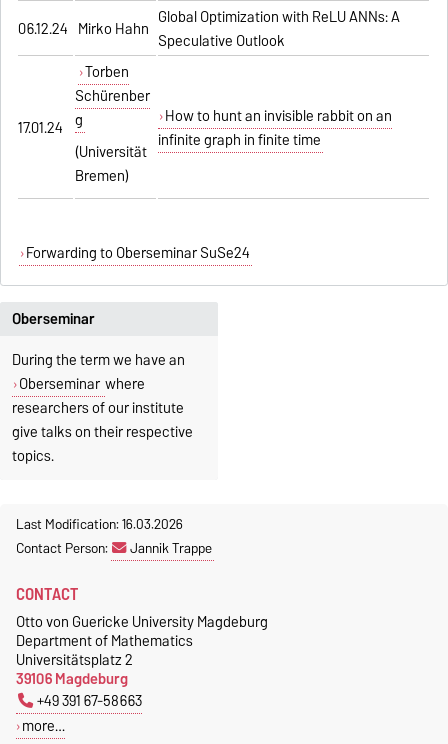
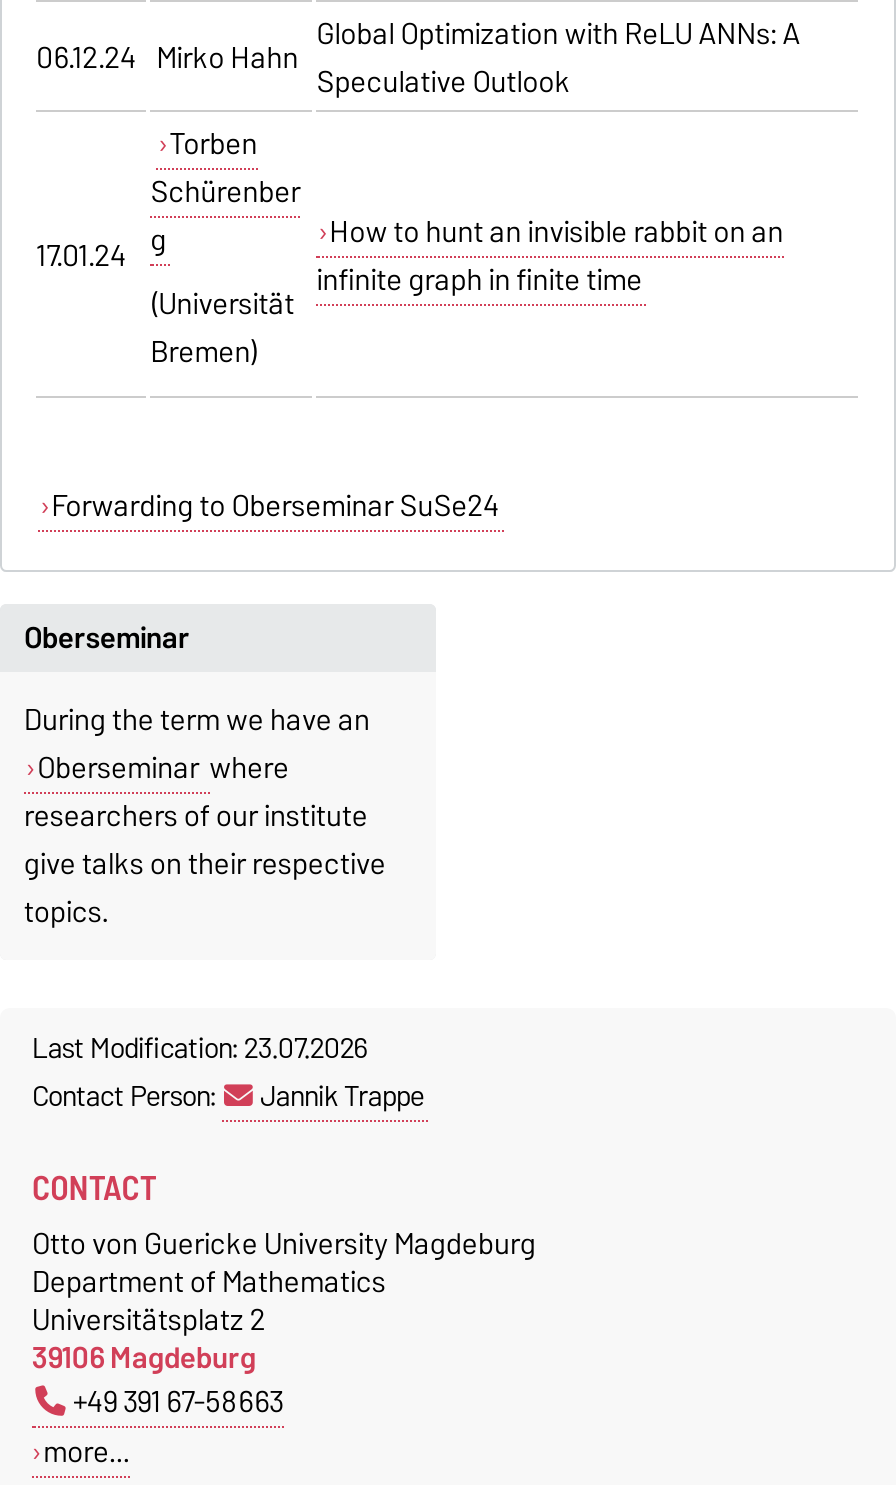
- Last Modification: 16.03.2026
+ Last Modification: 23.07.2026
